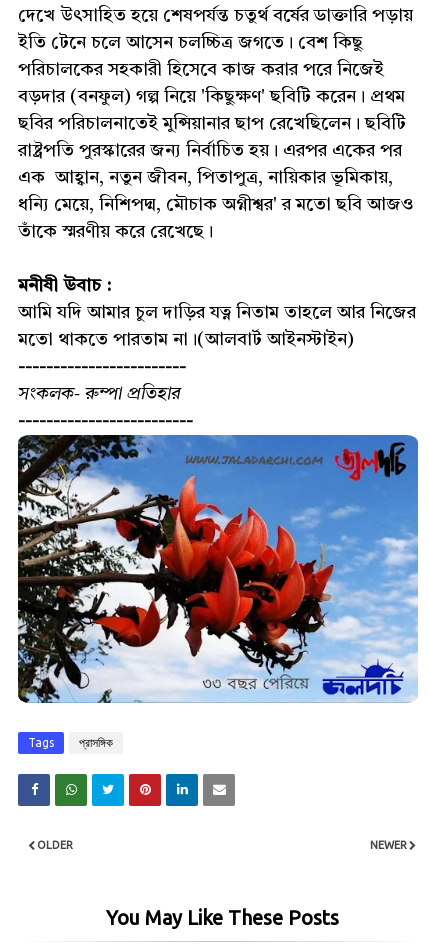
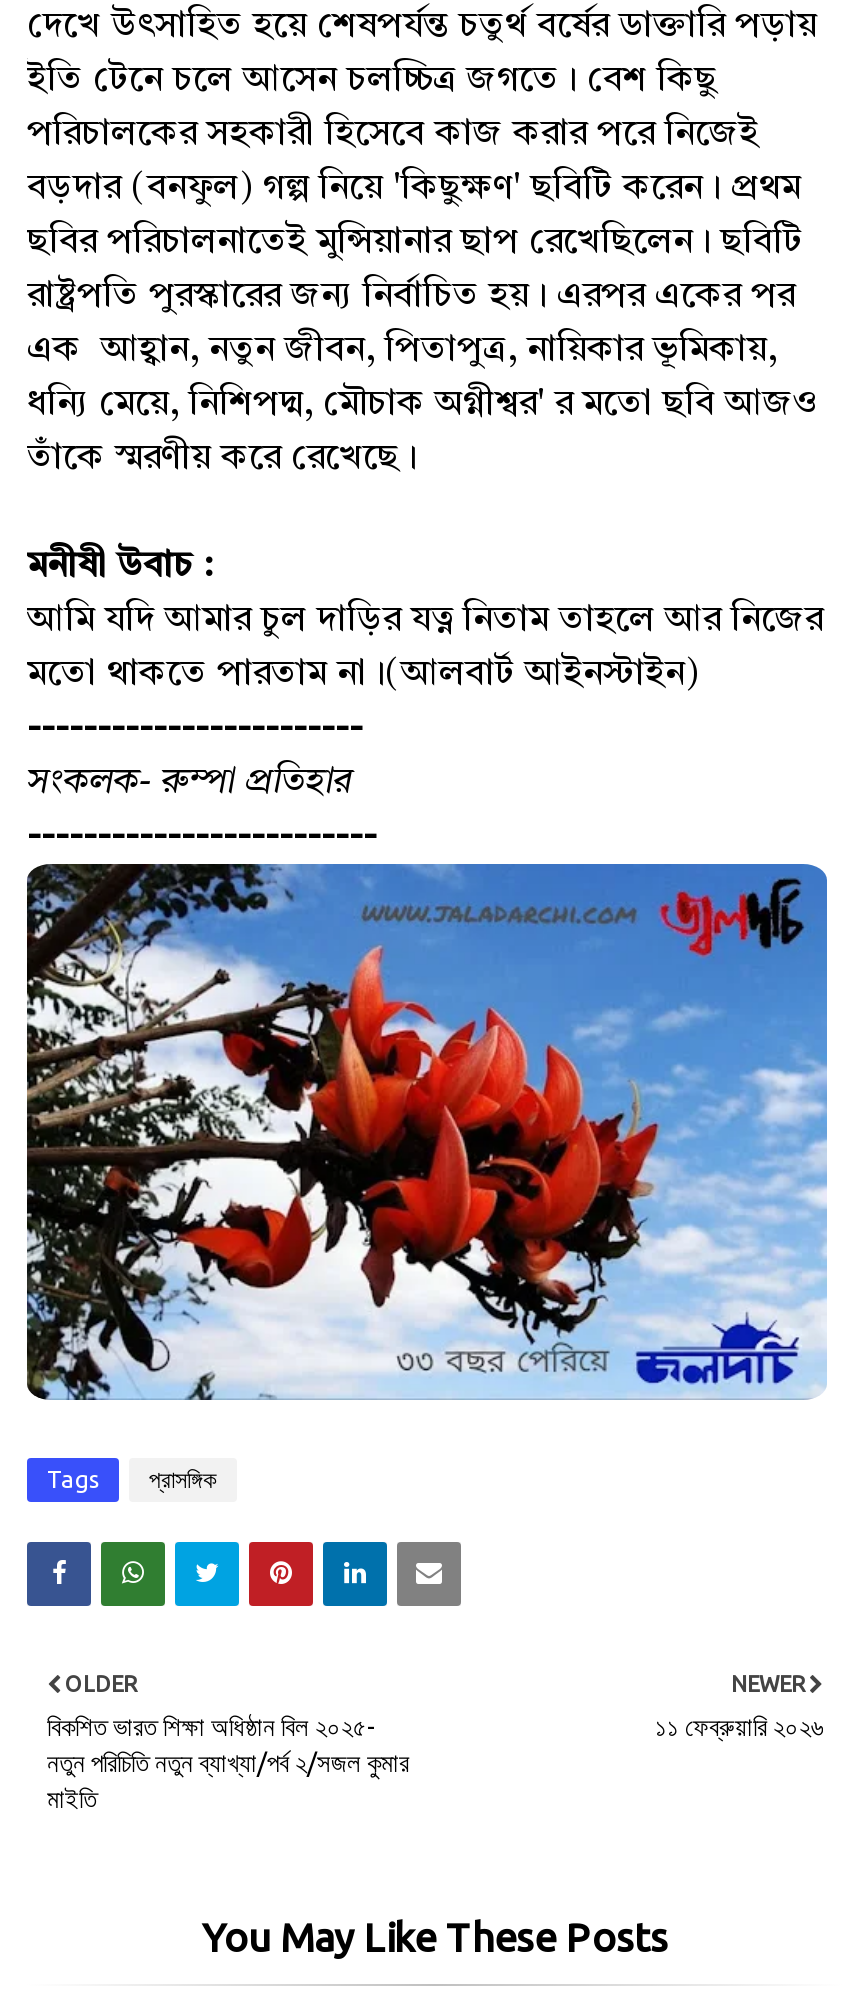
+ বিকশিত ভারত শিক্ষা অধিষ্ঠান বিল ২০২৫-
+ নতুন পরিচিতি নতুন ব্যাখ্যা/পর্ব ২/সজল কুমার
+ মাইতি

+ ১১ ফেব্রুয়ারি ২০২৬
